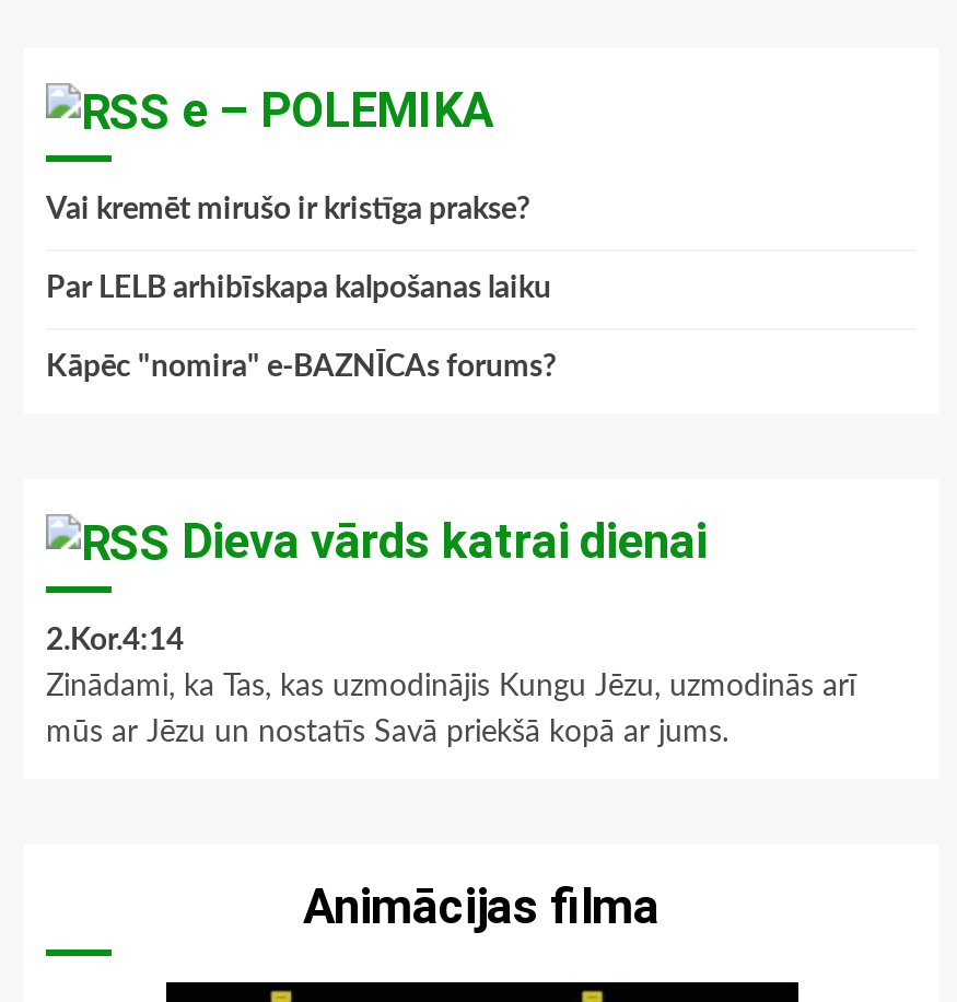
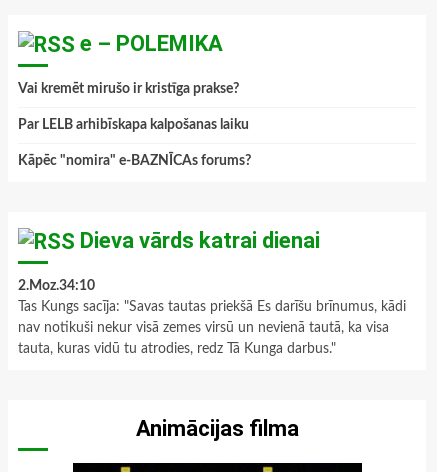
- 2.Kor.4:14
- Zinādami, ka Tas, kas uzmodinājis Kungu Jēzu, uzmodinās arī
- mūs ar Jēzu un nostatīs Savā priekšā kopā ar jums.
+ 2.Moz.34:10
+ Tas Kungs sacīja: "Savas tautas priekšā Es darīšu brīnumus, kādi
+ nav notikuši nekur visā zemes virsū un nevienā tautā, ka visa
+ tauta, kuras vidū tu atrodies, redz Tā Kunga darbus."
